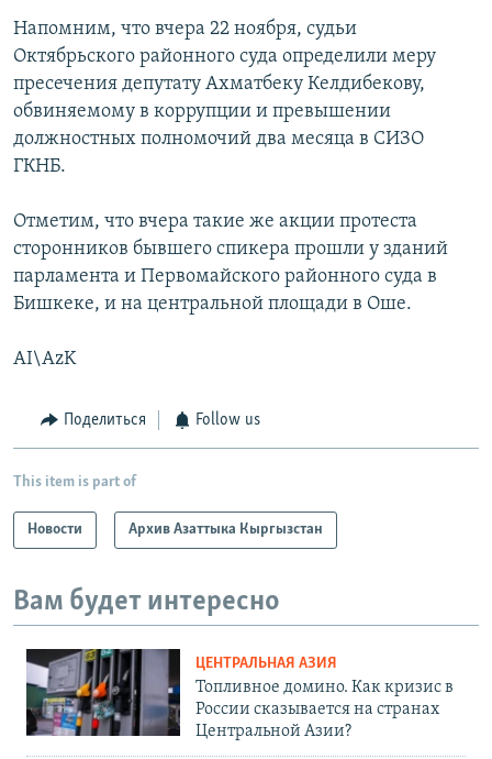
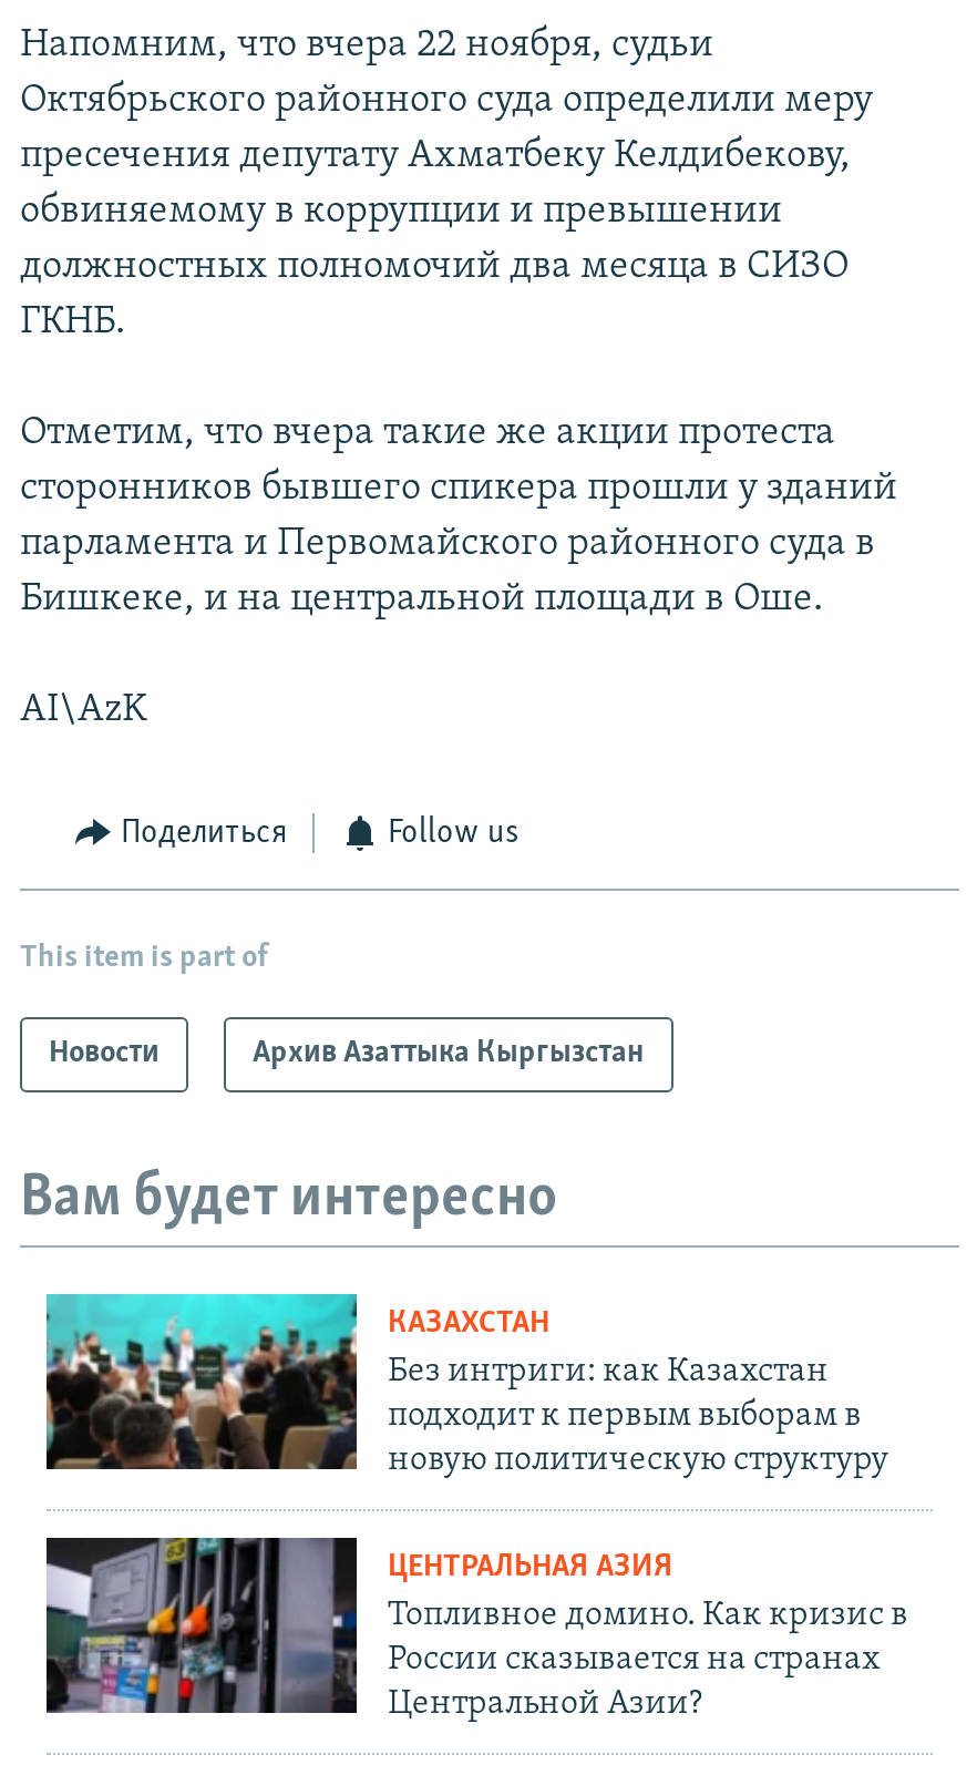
+ [image]
+ КАЗАХСТАН
+ Без интриги: как Казахстан
+ подходит к первым выборам в
+ новую политическую структуру
